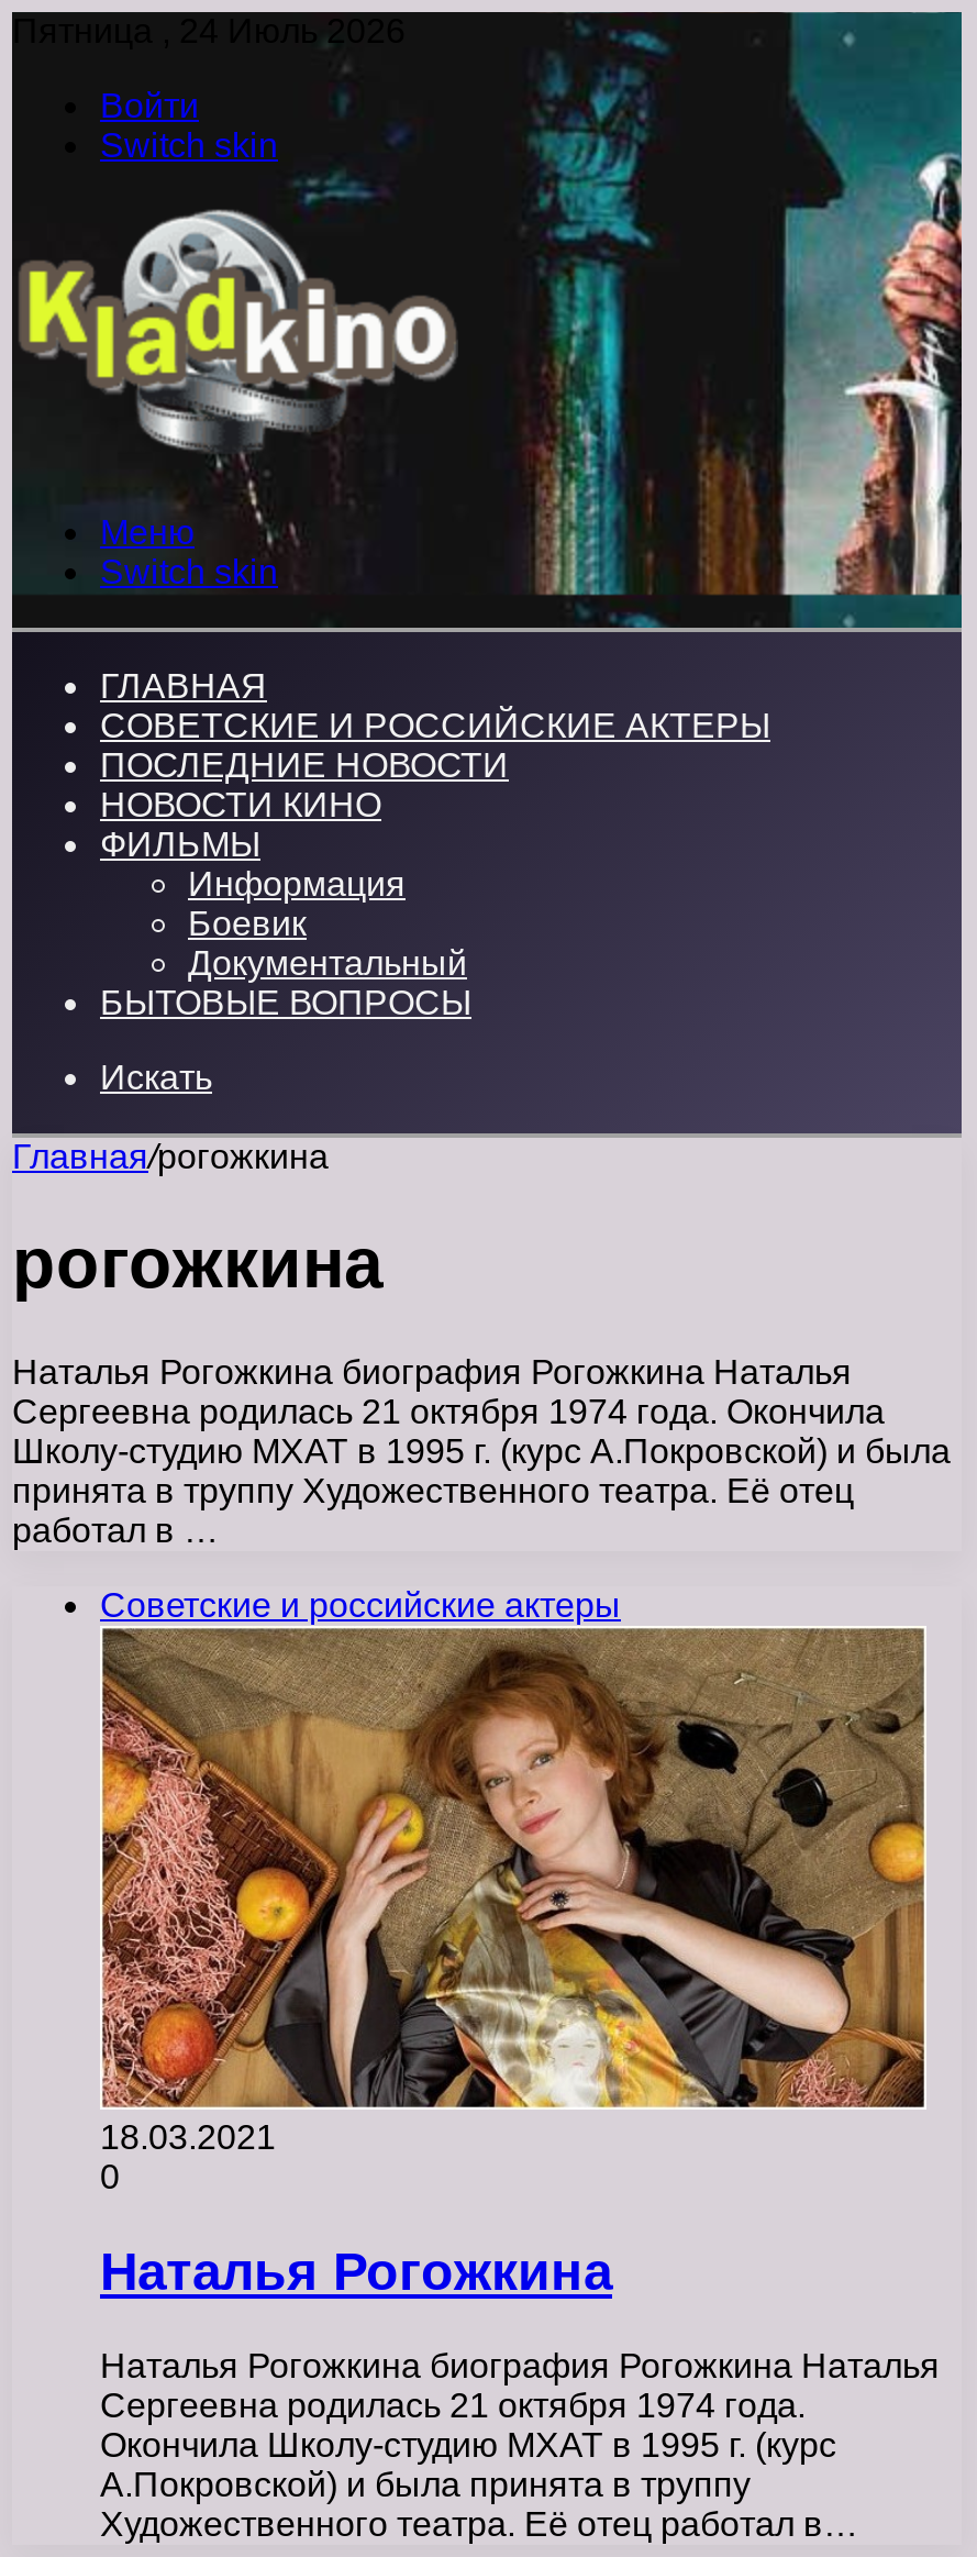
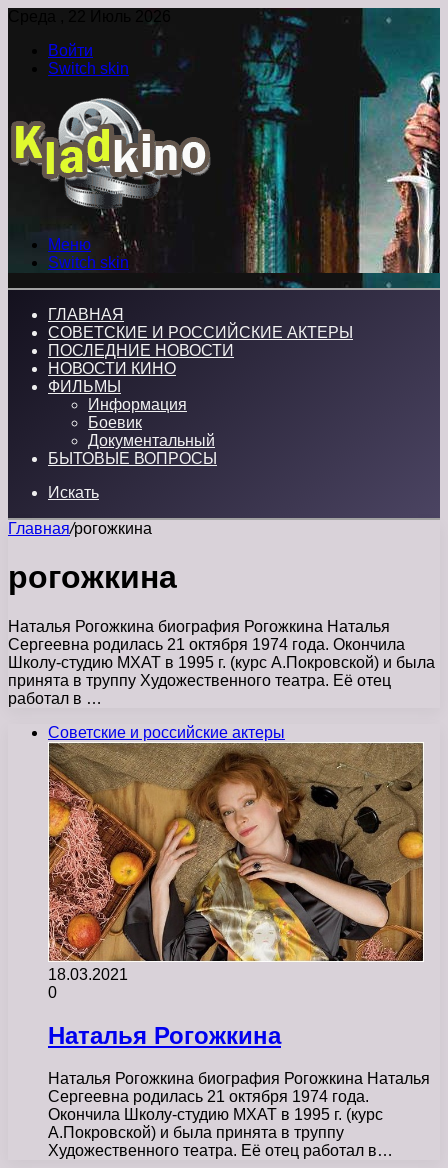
- Пятница , 24 Июль 2026
+ Среда , 22 Июль 2026
